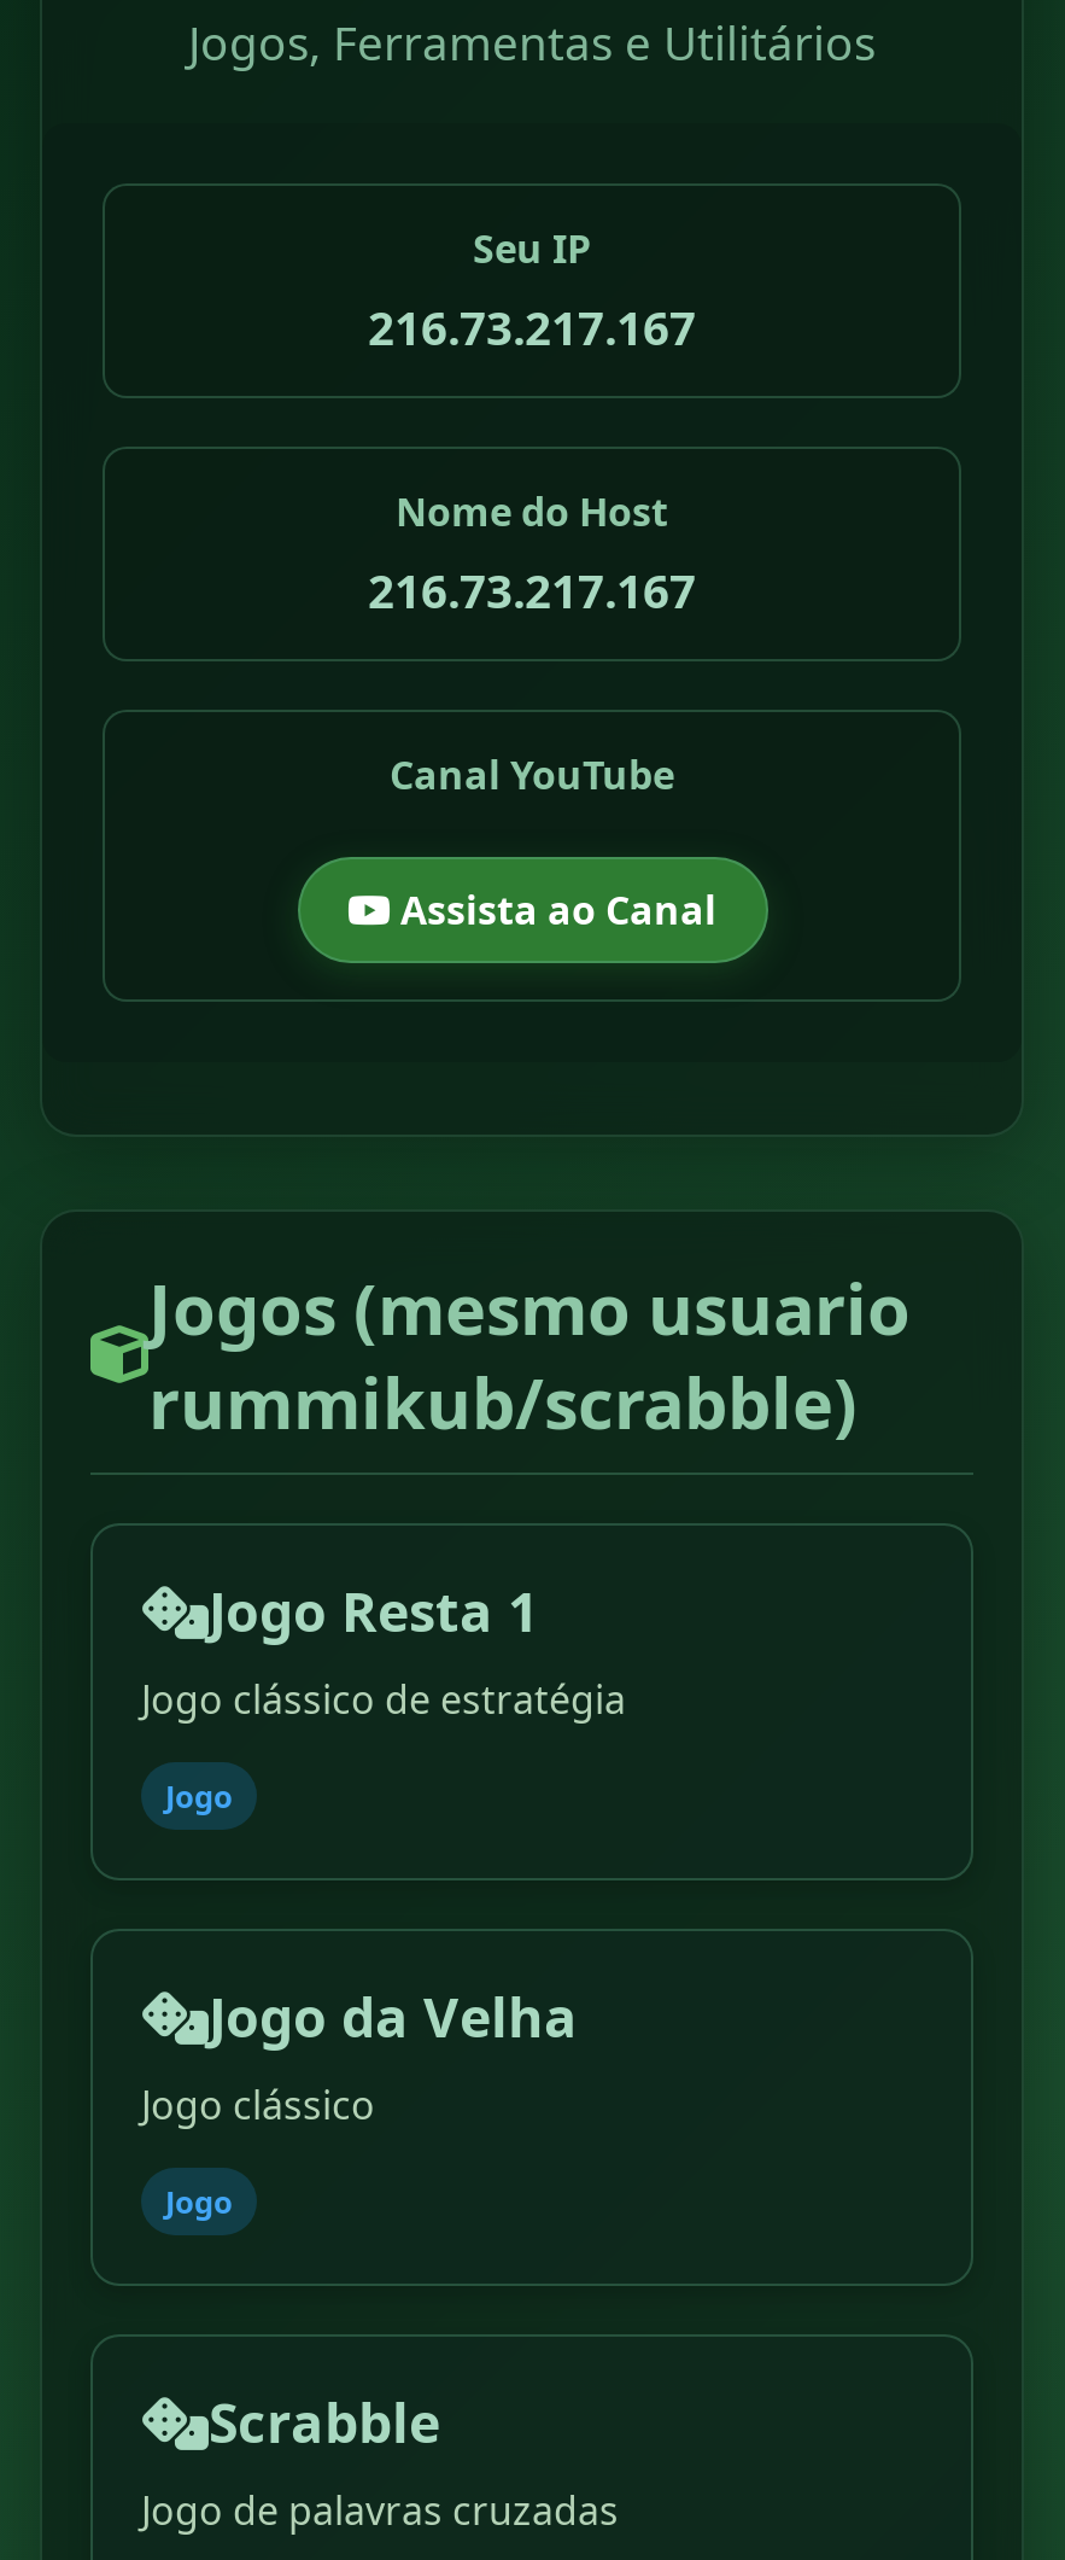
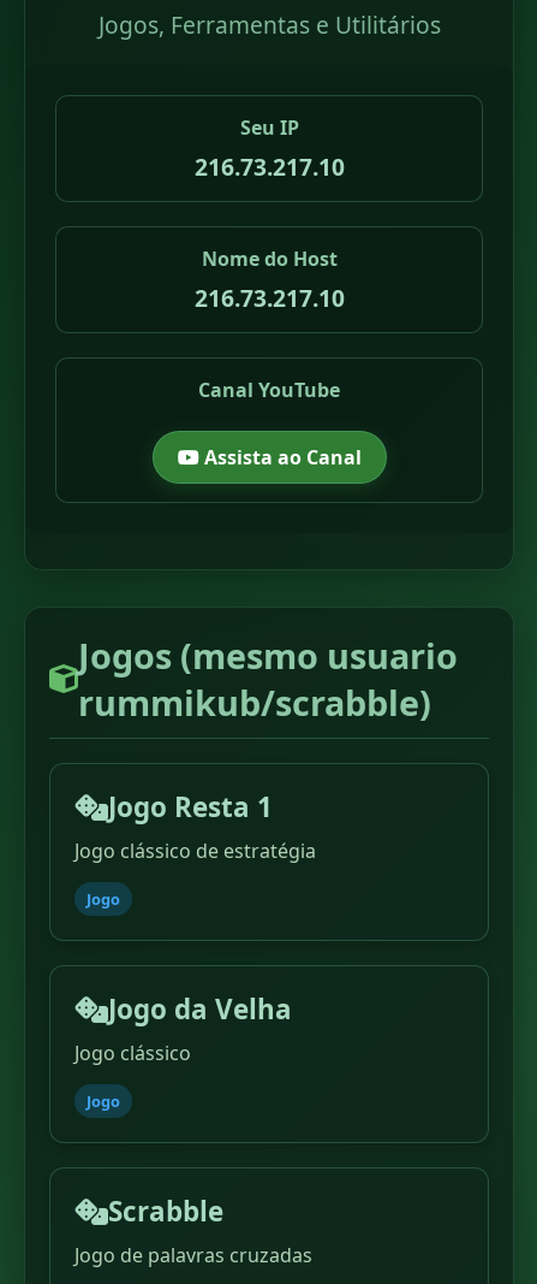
- 216.73.217.167
+ 216.73.217.10

- 216.73.217.167
+ 216.73.217.10
